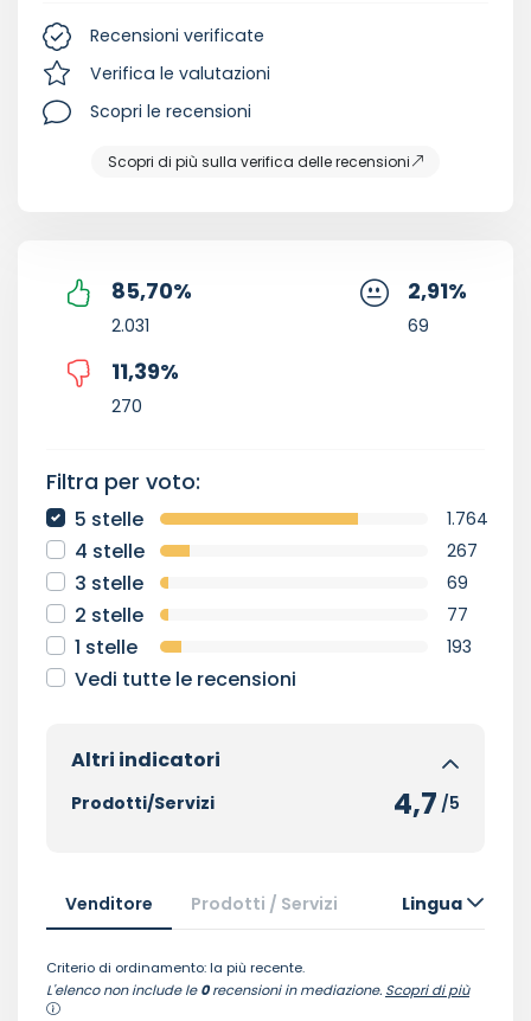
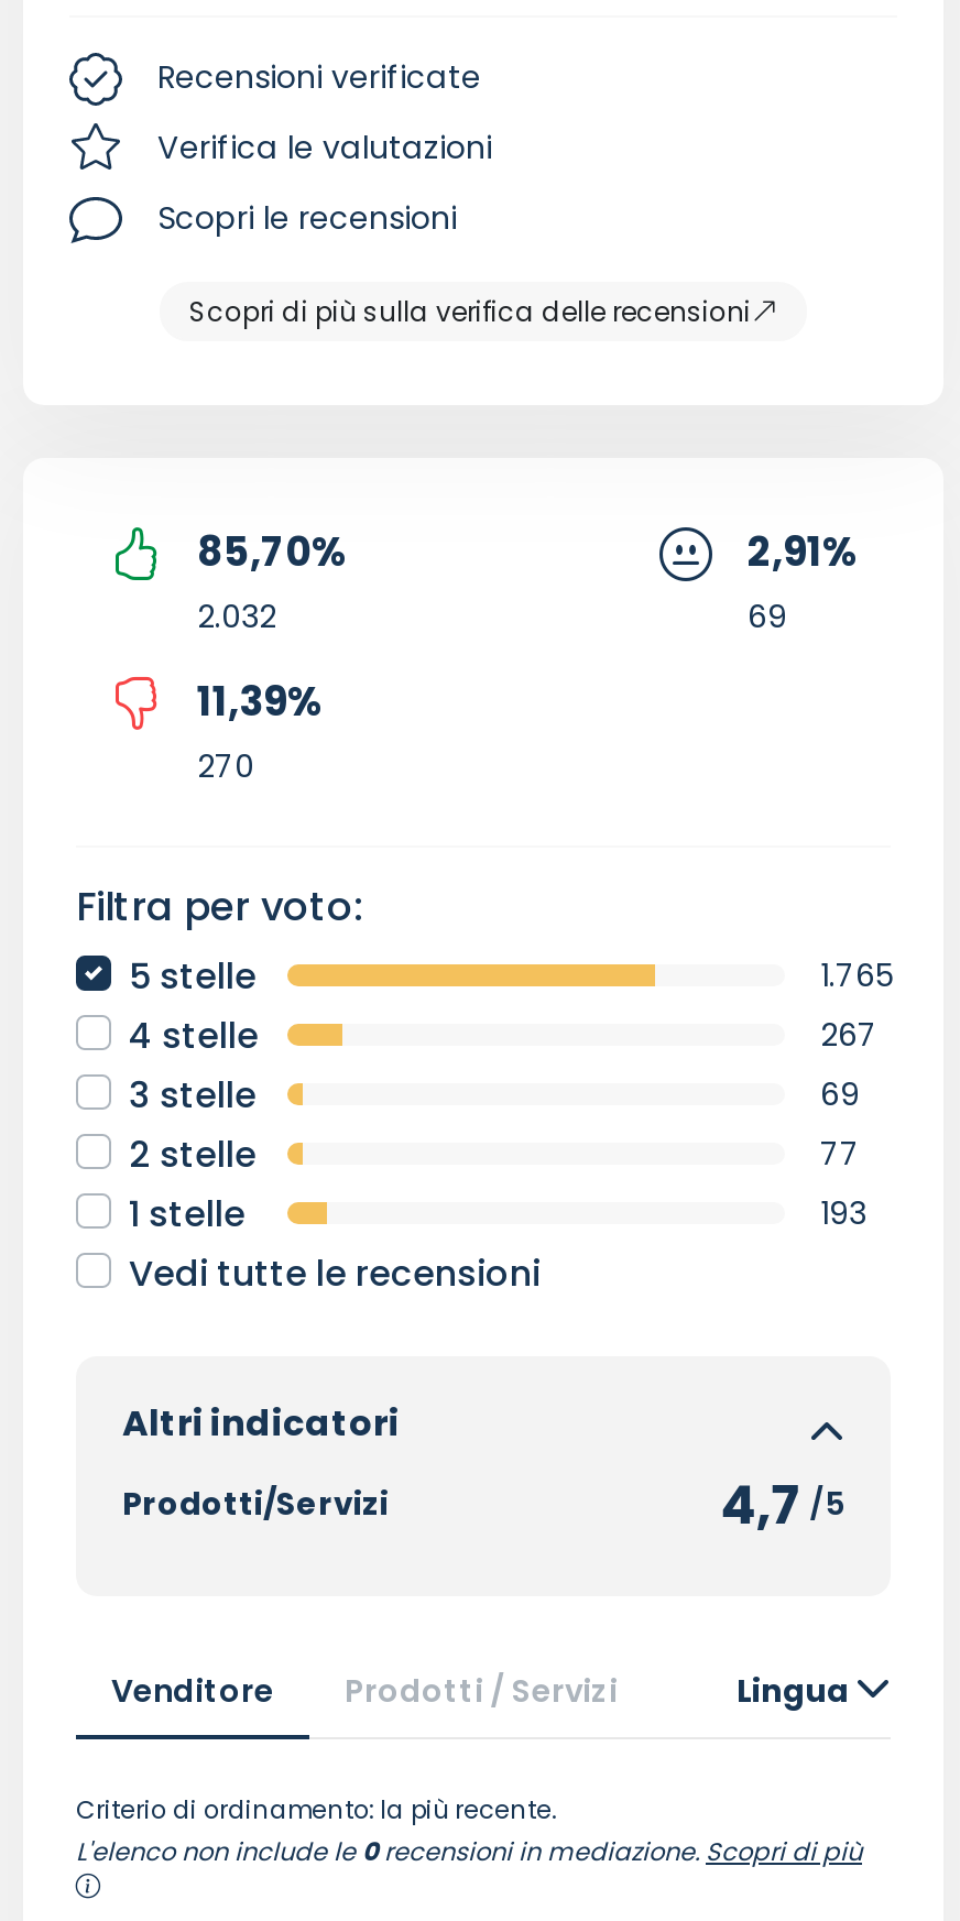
- 2.031
+ 2.032

- 1.764
+ 1.765
